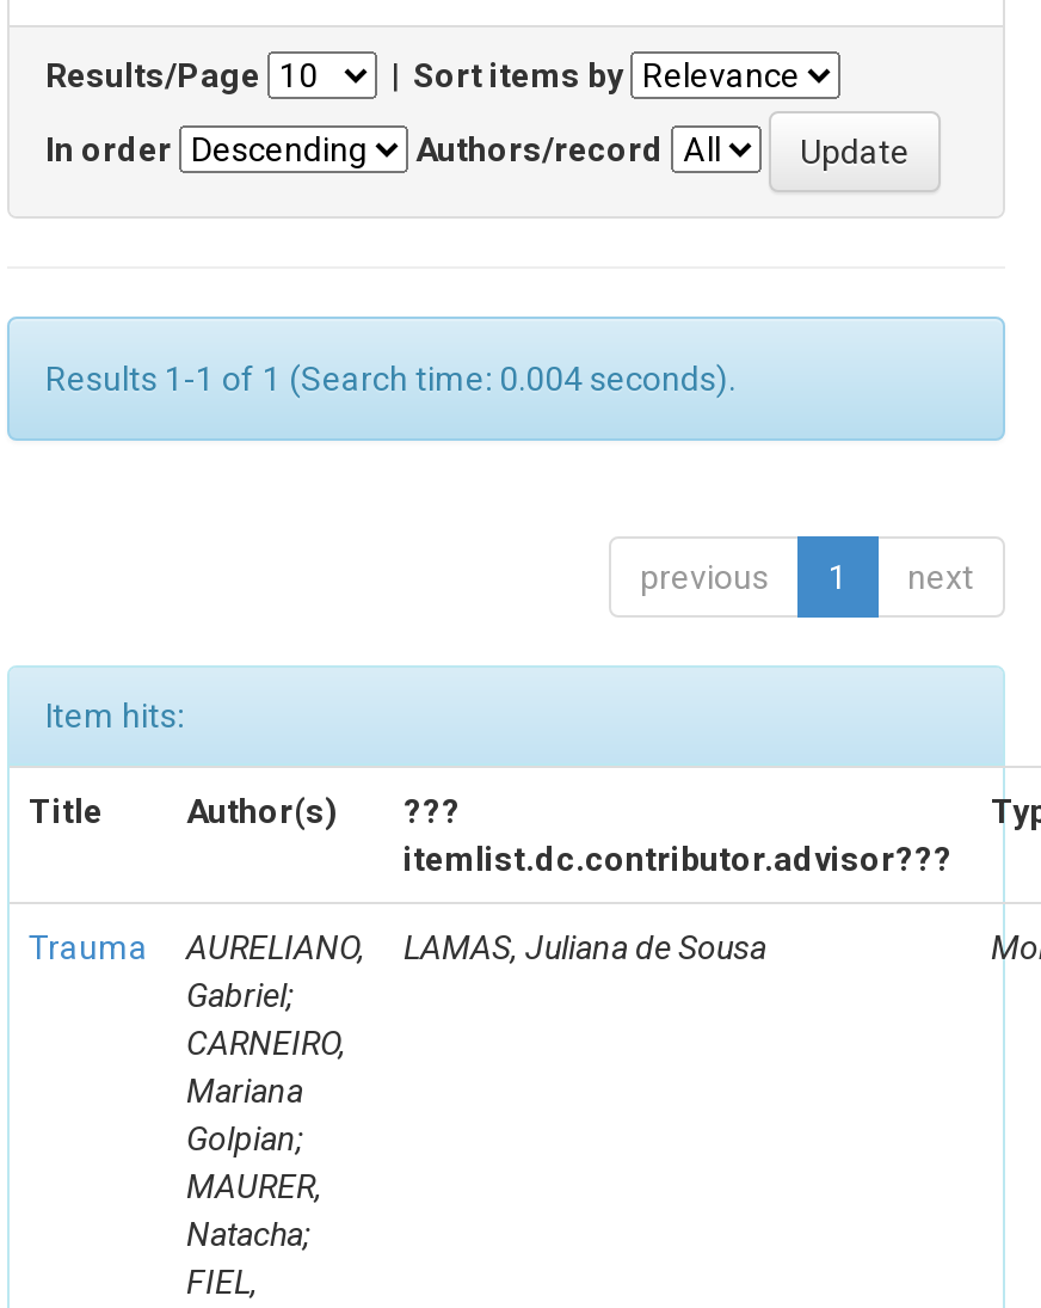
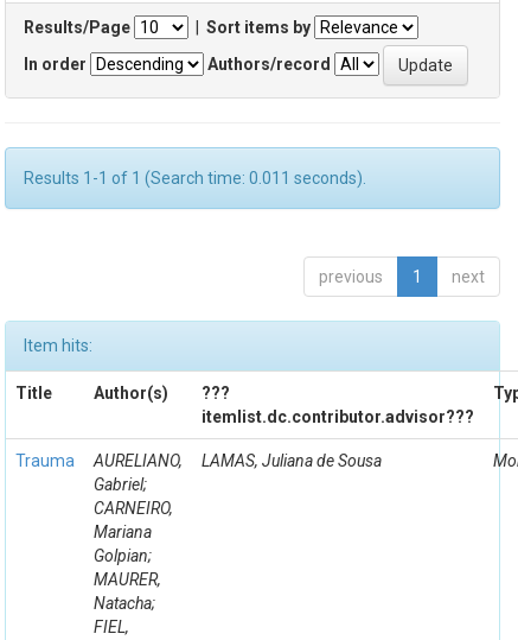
- Results 1-1 of 1 (Search time: 0.004 seconds).
+ Results 1-1 of 1 (Search time: 0.011 seconds).
